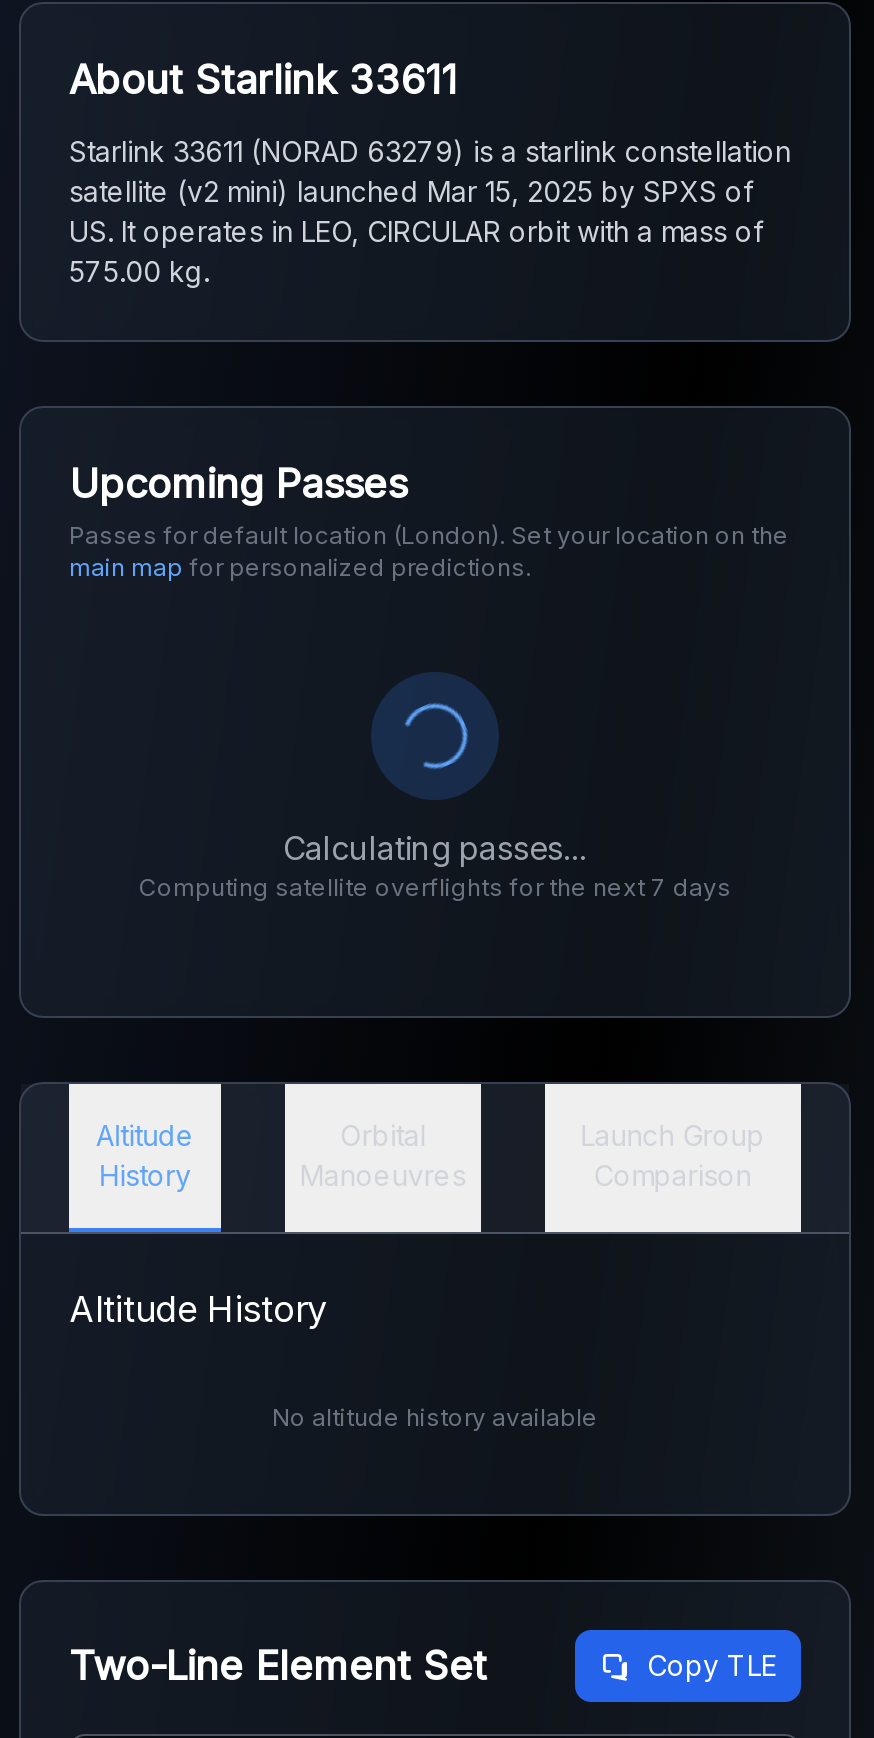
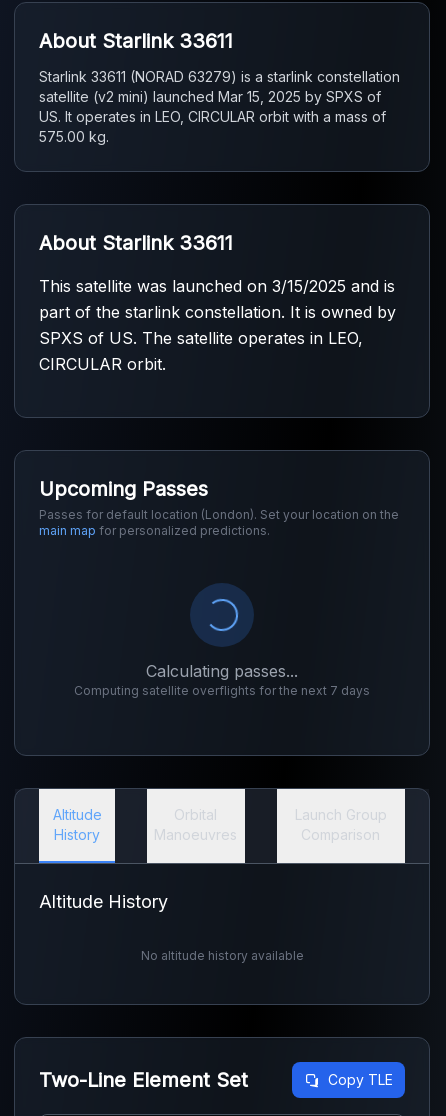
+ About Starlink 33611
+ This satellite was launched on 3/15/2025 and is
+ part of the starlink constellation. It is owned by
+ SPXS of US. The satellite operates in LEO,
+ CIRCULAR orbit.
